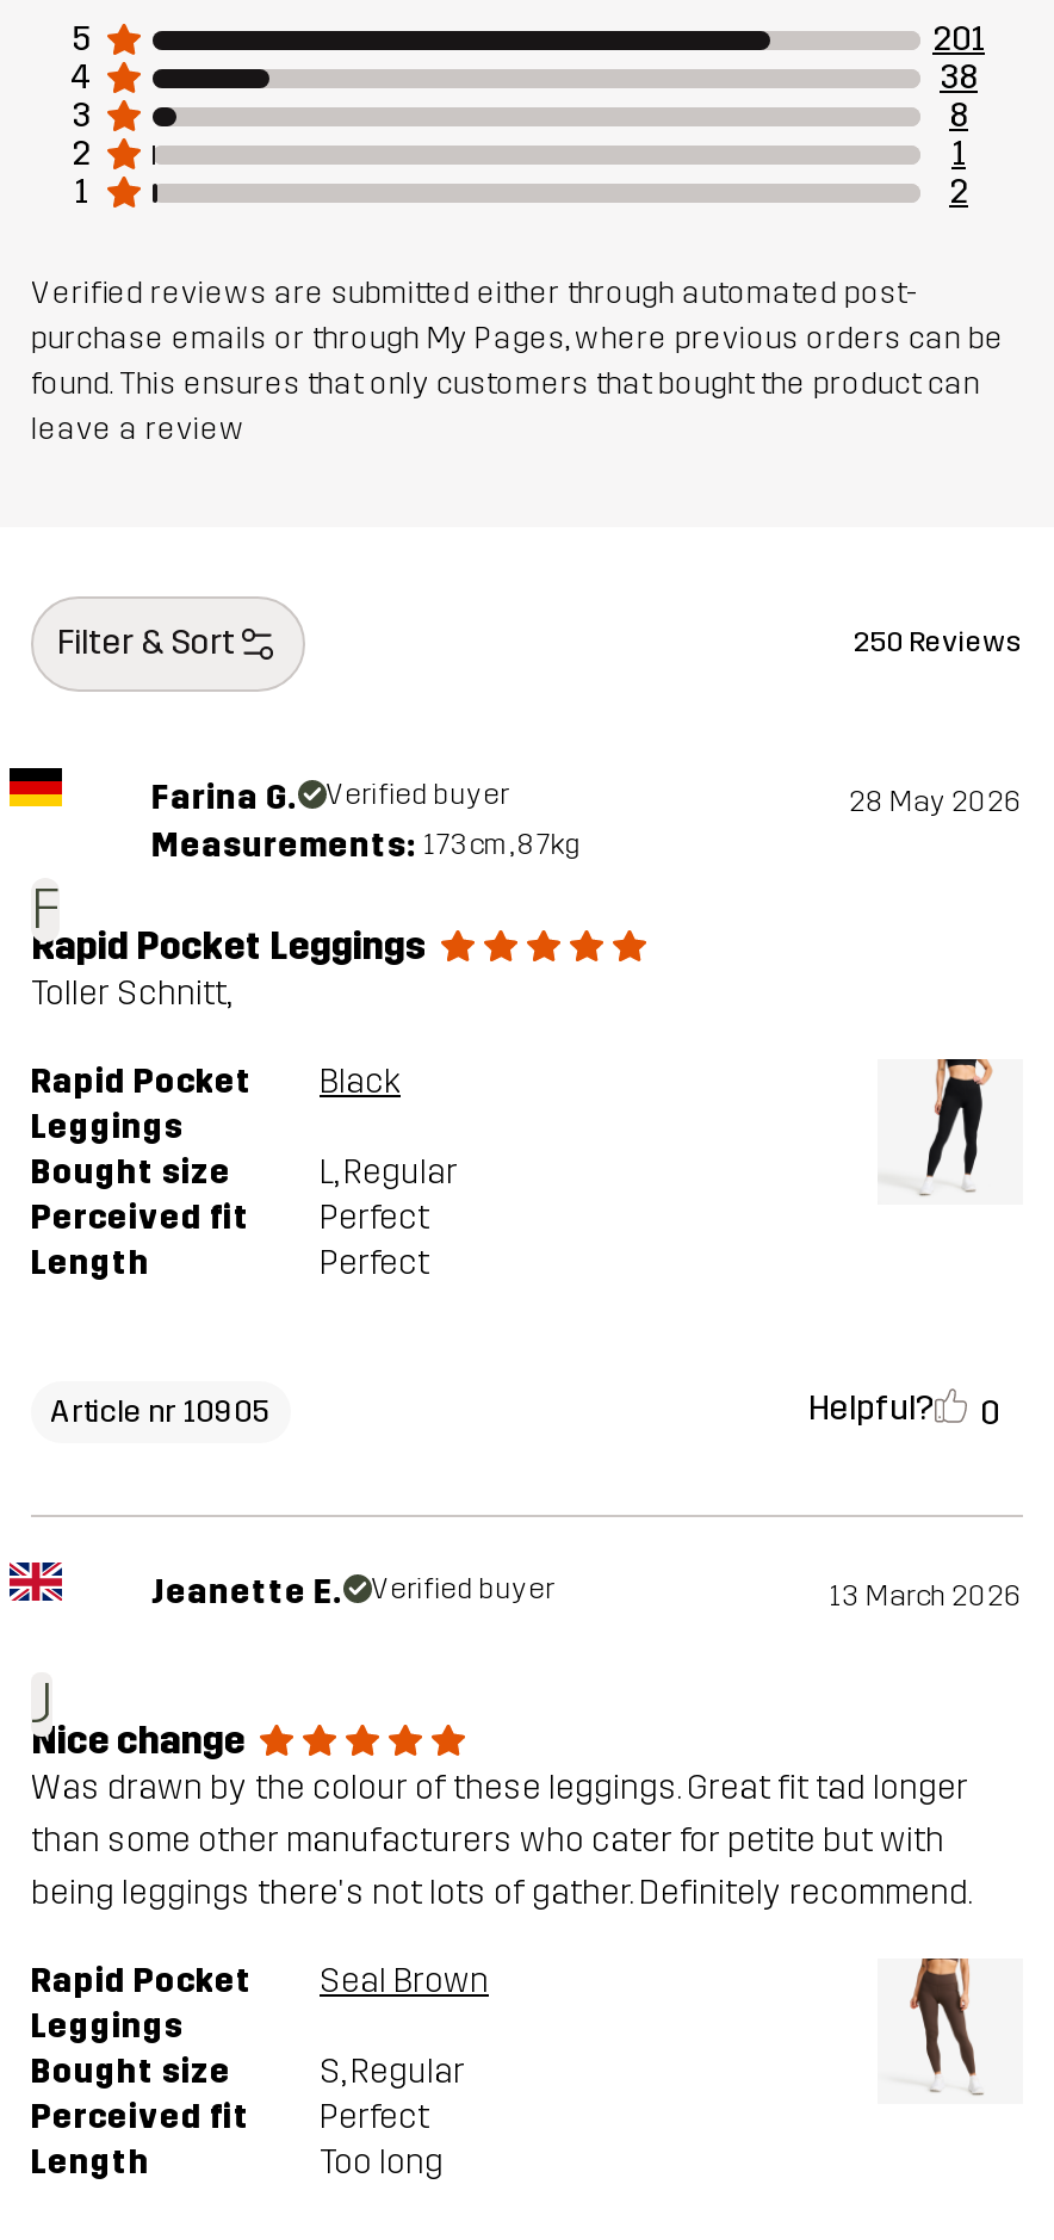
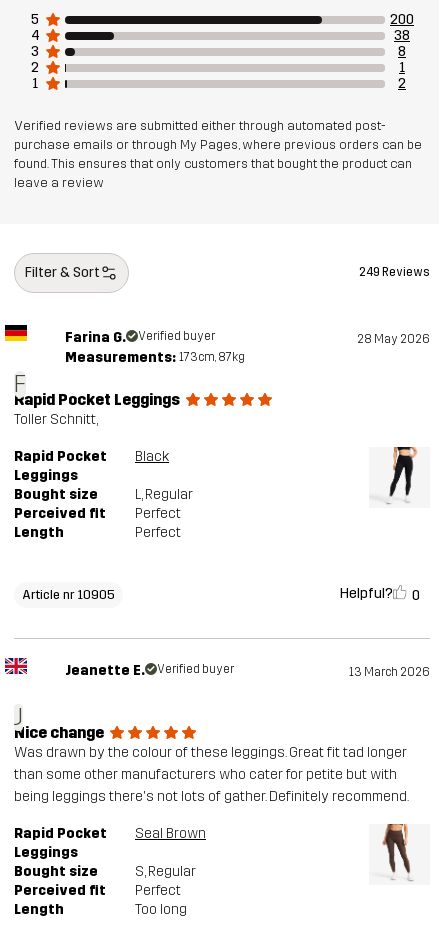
- 201
+ 200

- 250 Reviews
+ 249 Reviews
